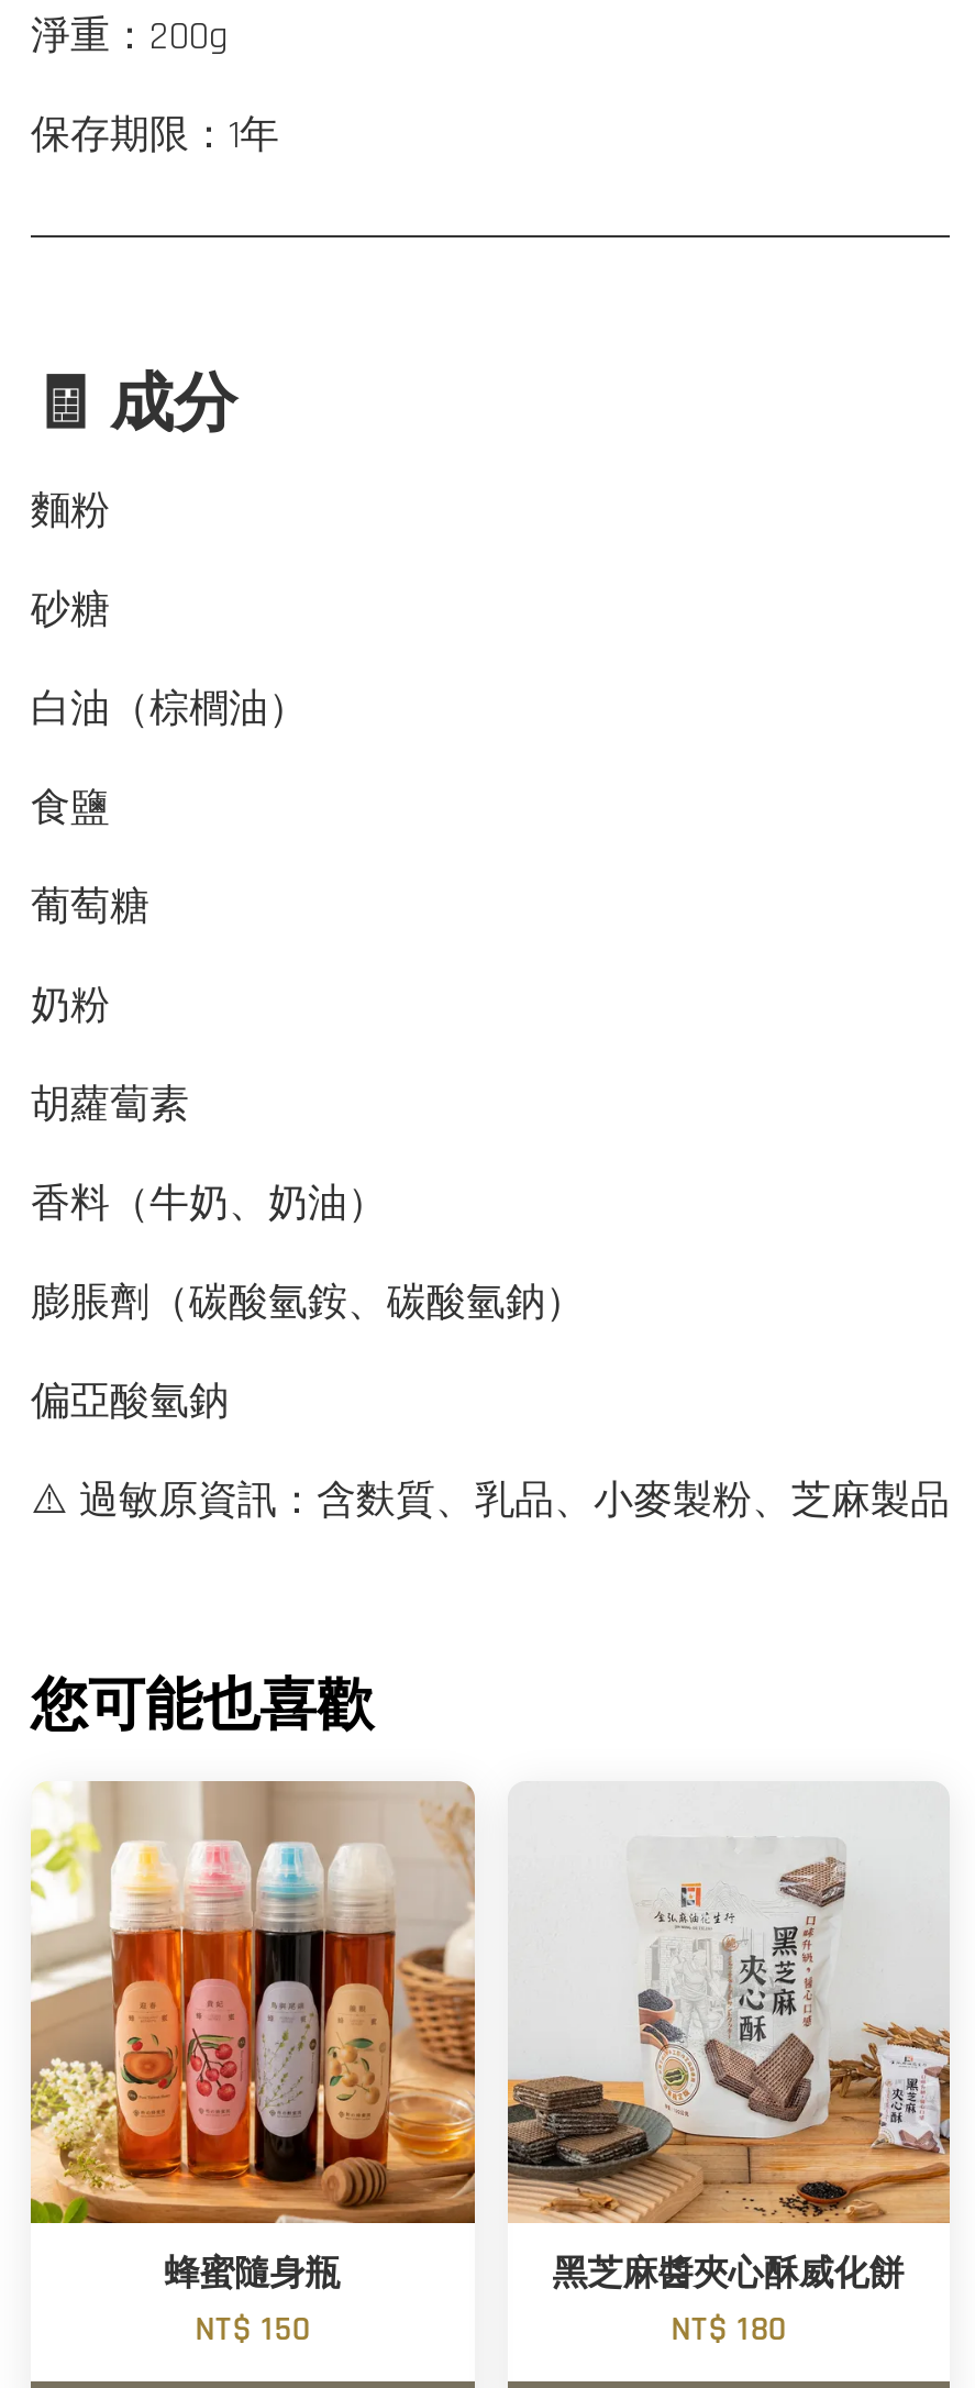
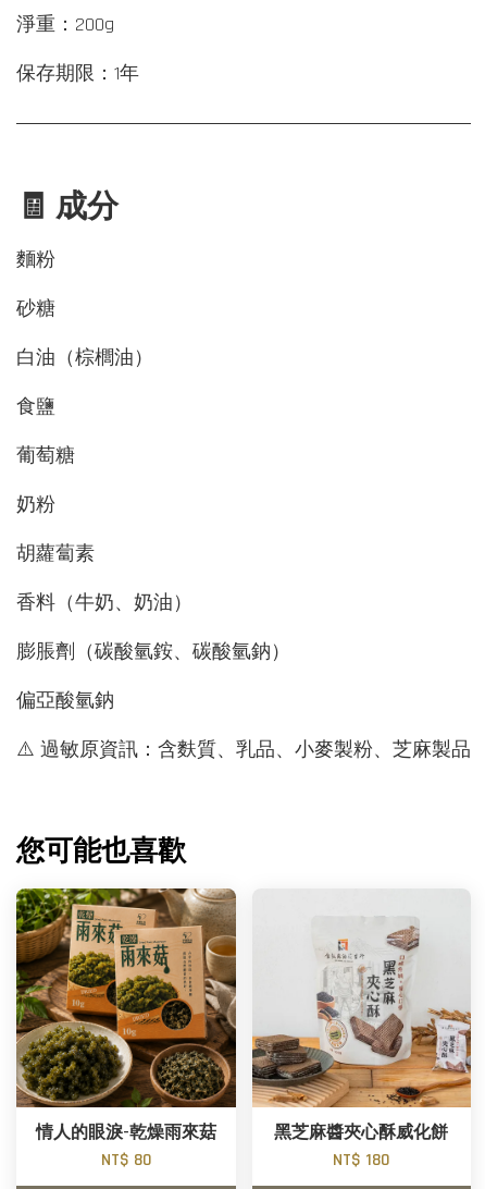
- [image]
- 蜂蜜隨身瓶
- NT$ 150
+ [image]
+ 情人的眼淚-乾燥雨來菇
+ NT$ 80
